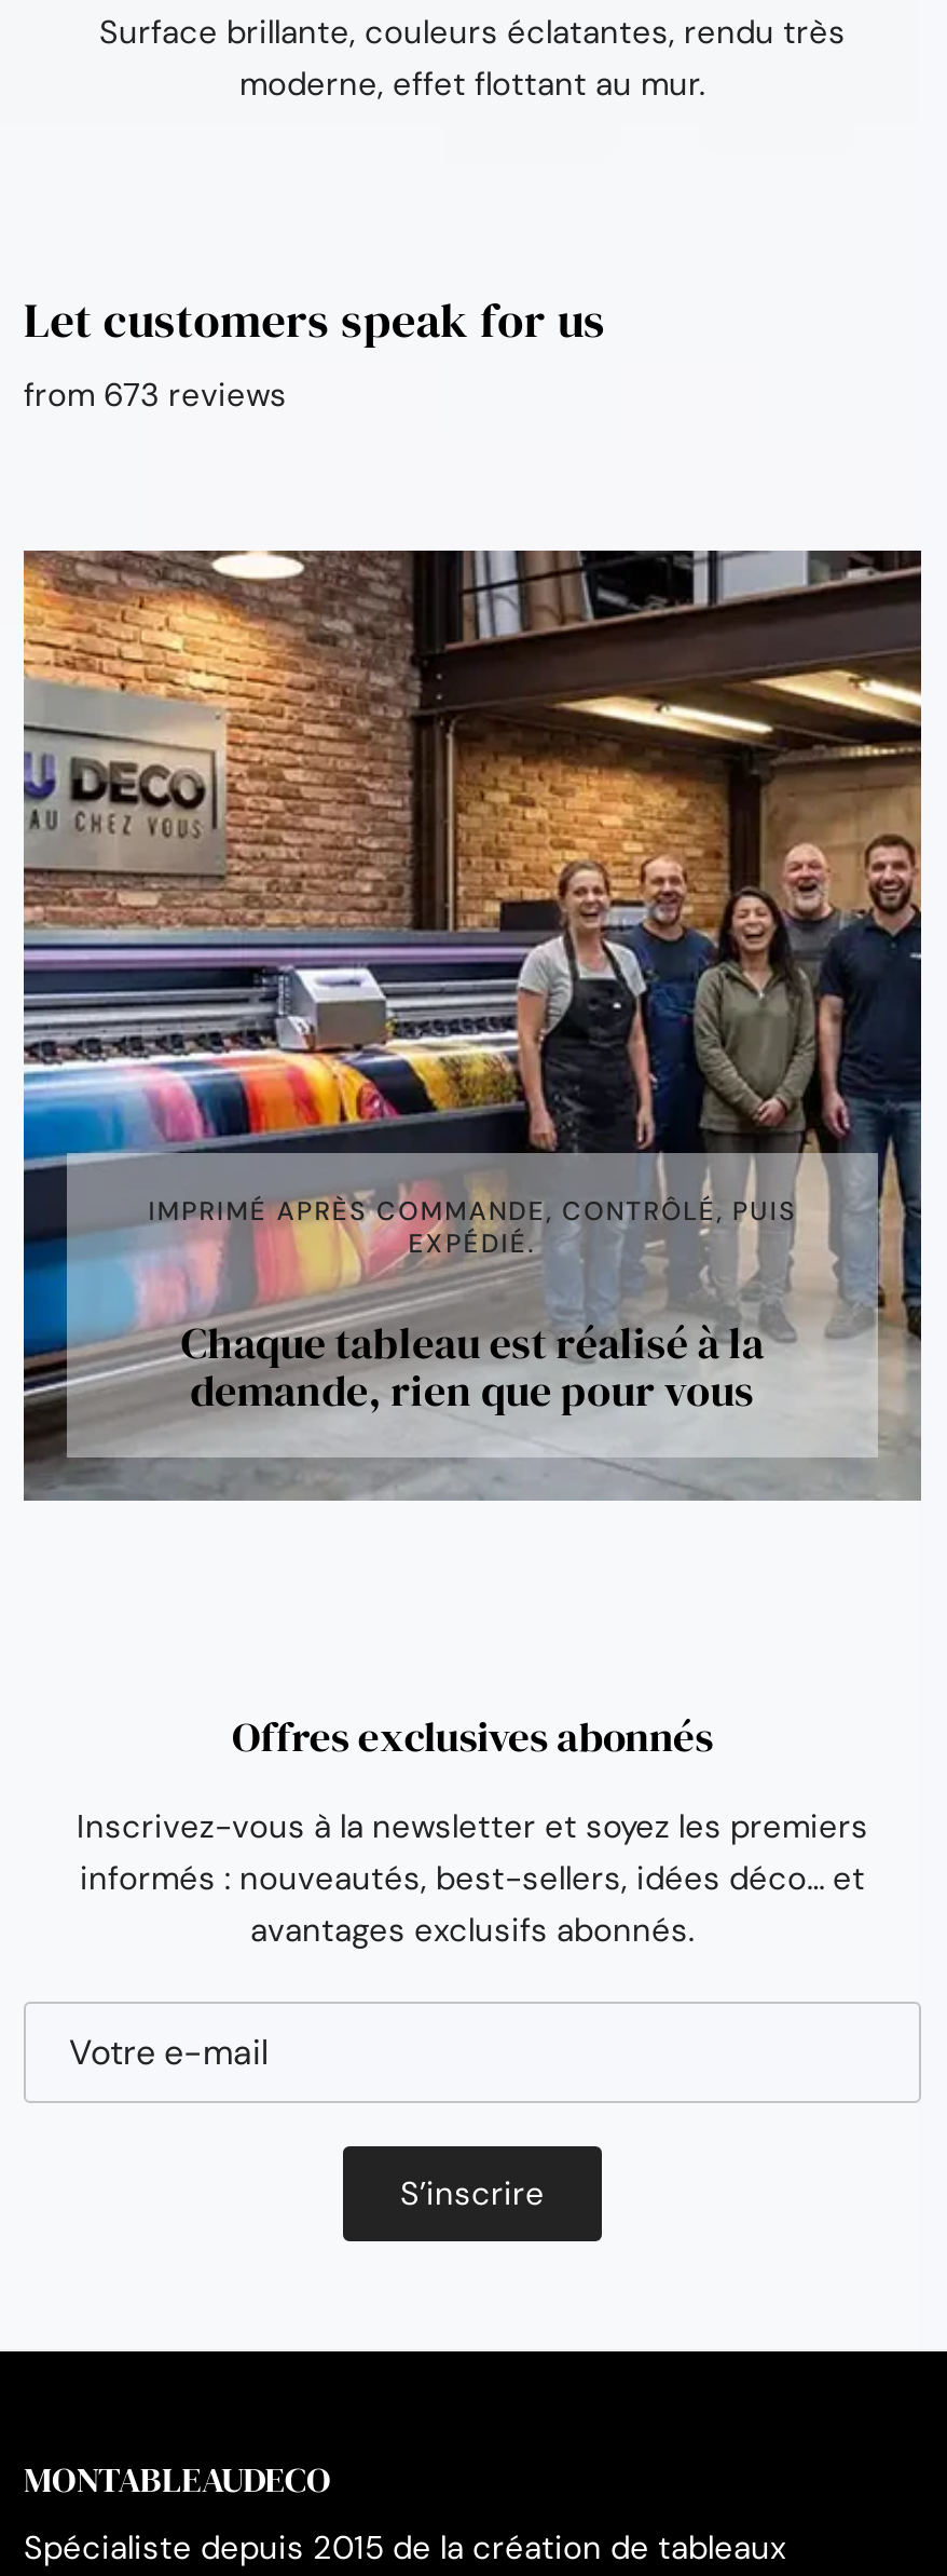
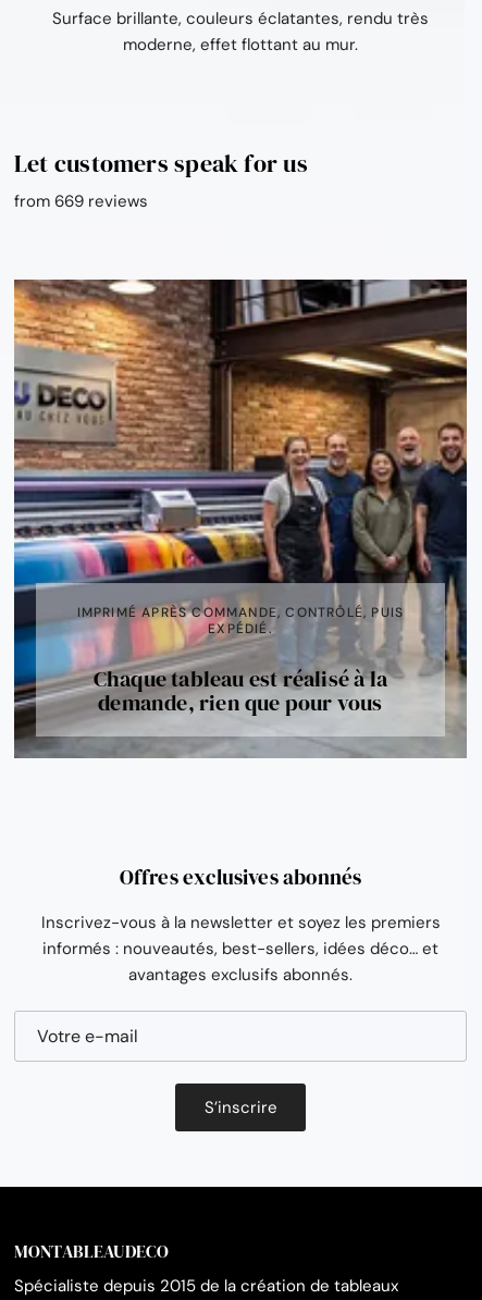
- from 673 reviews
+ from 669 reviews
